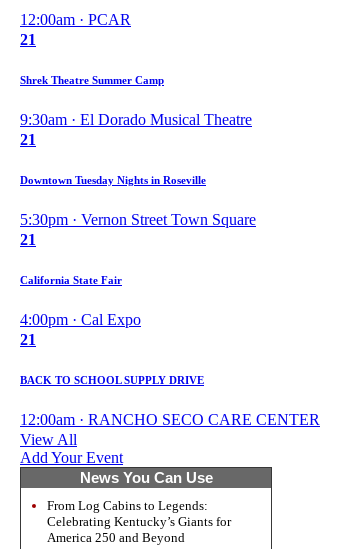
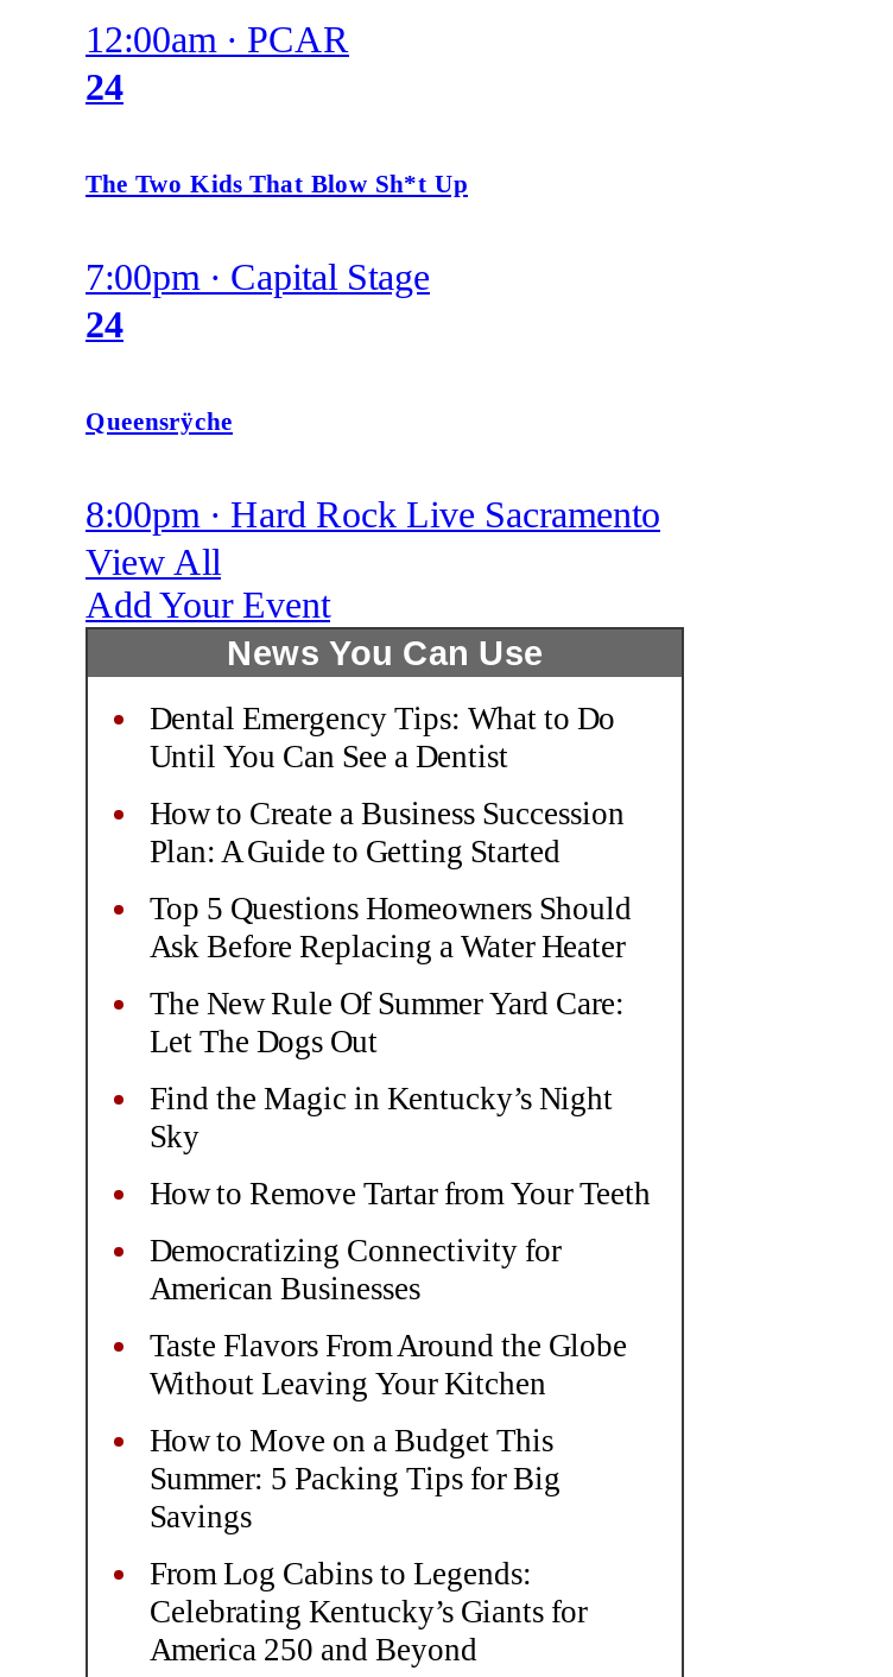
- 21
- Shrek Theatre Summer Camp
- 9:30am · El Dorado Musical Theatre
- 21
- Downtown Tuesday Nights in Roseville
- 5:30pm · Vernon Street Town Square
- 21
- California State Fair
- 4:00pm · Cal Expo
- 21
- BACK TO SCHOOL SUPPLY DRIVE
- 12:00am · RANCHO SECO CARE CENTER
+ 24
+ The Two Kids That Blow Sh*t Up
+ 7:00pm · Capital Stage
+ 24
+ Queensrÿche
+ 8:00pm · Hard Rock Live Sacramento

moved up: View All | Add Your Event | News You Can Use

+ Dental Emergency Tips: What to Do
+ Until You Can See a Dentist
+ How to Create a Business Succession
+ Plan: A Guide to Getting Started
+ Top 5 Questions Homeowners Should
+ Ask Before Replacing a Water Heater
+ The New Rule Of Summer Yard Care:
+ Let The Dogs Out
+ Find the Magic in Kentucky’s Night
+ Sky
+ How to Remove Tartar from Your Teeth
+ Democratizing Connectivity for
+ American Businesses
+ Taste Flavors From Around the Globe
+ Without Leaving Your Kitchen
+ How to Move on a Budget This
+ Summer: 5 Packing Tips for Big
+ Savings
